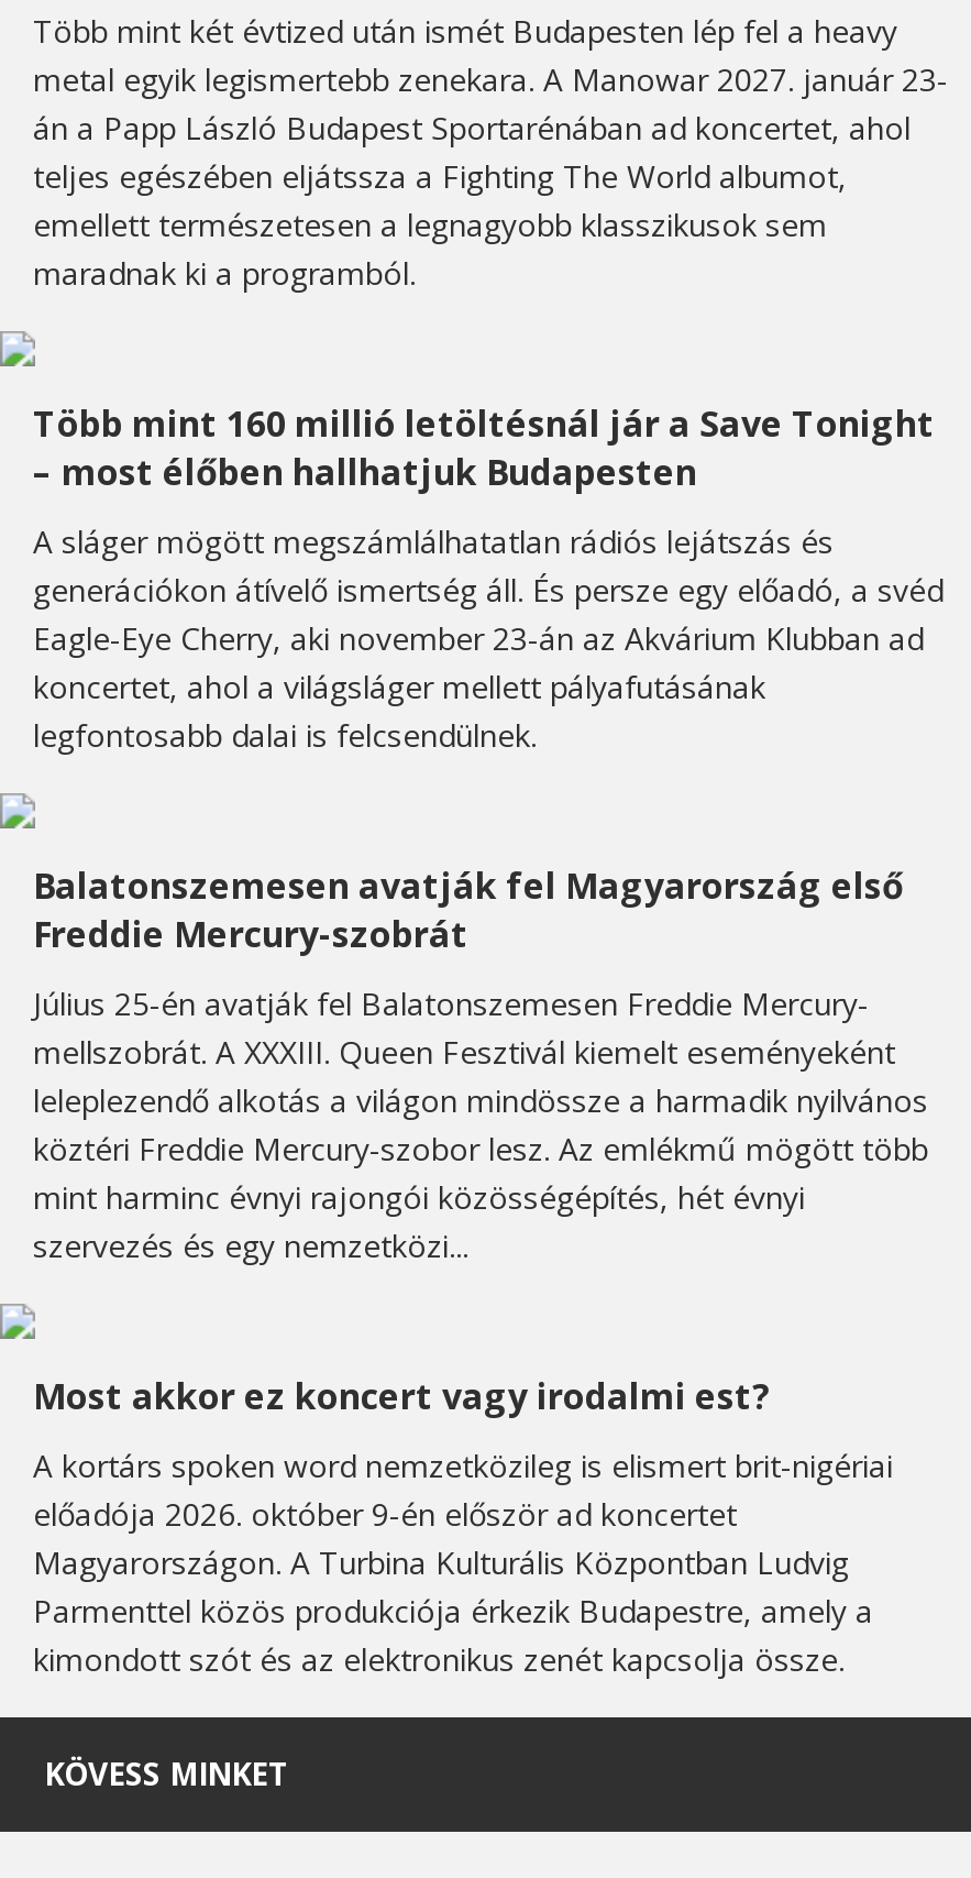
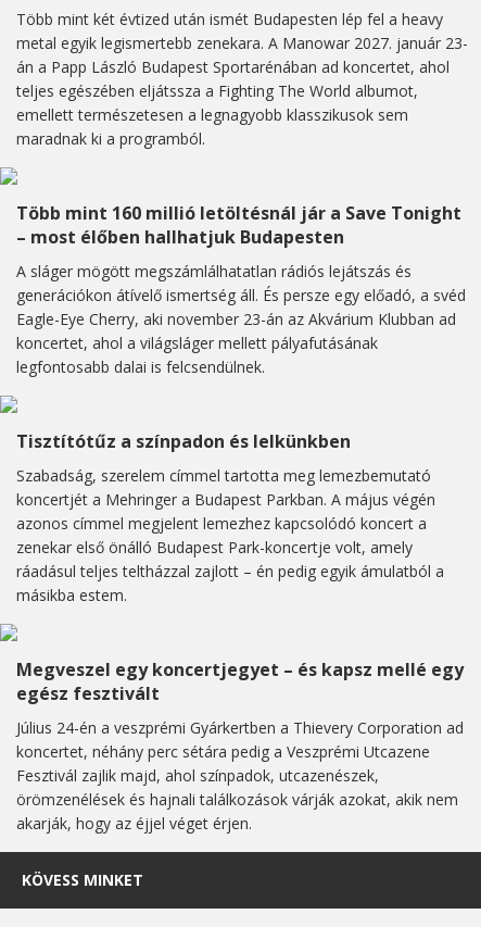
- Balatonszemesen avatják fel Magyarország első
- Freddie Mercury-szobrát
+ Tisztítótűz a színpadon és lelkünkben

- Július 25-én avatják fel Balatonszemesen Freddie Mercury-
- mellszobrát. A XXXIII. Queen Fesztivál kiemelt eseményeként
- leleplezendő alkotás a világon mindössze a harmadik nyilvános
- köztéri Freddie Mercury-szobor lesz. Az emlékmű mögött több
- mint harminc évnyi rajongói közösségépítés, hét évnyi
- szervezés és egy nemzetközi...
+ Szabadság, szerelem címmel tartotta meg lemezbemutató
+ koncertjét a Mehringer a Budapest Parkban. A május végén
+ azonos címmel megjelent lemezhez kapcsolódó koncert a
+ zenekar első önálló Budapest Park-koncertje volt, amely
+ ráadásul teljes teltházzal zajlott – én pedig egyik ámulatból a
+ másikba estem.

- Most akkor ez koncert vagy irodalmi est?
+ Megveszel egy koncertjegyet – és kapsz mellé egy
+ egész fesztivált

- A kortárs spoken word nemzetközileg is elismert brit-nigériai
- előadója 2026. október 9-én először ad koncertet
- Magyarországon. A Turbina Kulturális Központban Ludvig
- Parmenttel közös produkciója érkezik Budapestre, amely a
- kimondott szót és az elektronikus zenét kapcsolja össze.
+ Július 24-én a veszprémi Gyárkertben a Thievery Corporation ad
+ koncertet, néhány perc sétára pedig a Veszprémi Utcazene
+ Fesztivál zajlik majd, ahol színpadok, utcazenészek,
+ örömzenélések és hajnali találkozások várják azokat, akik nem
+ akarják, hogy az éjjel véget érjen.
